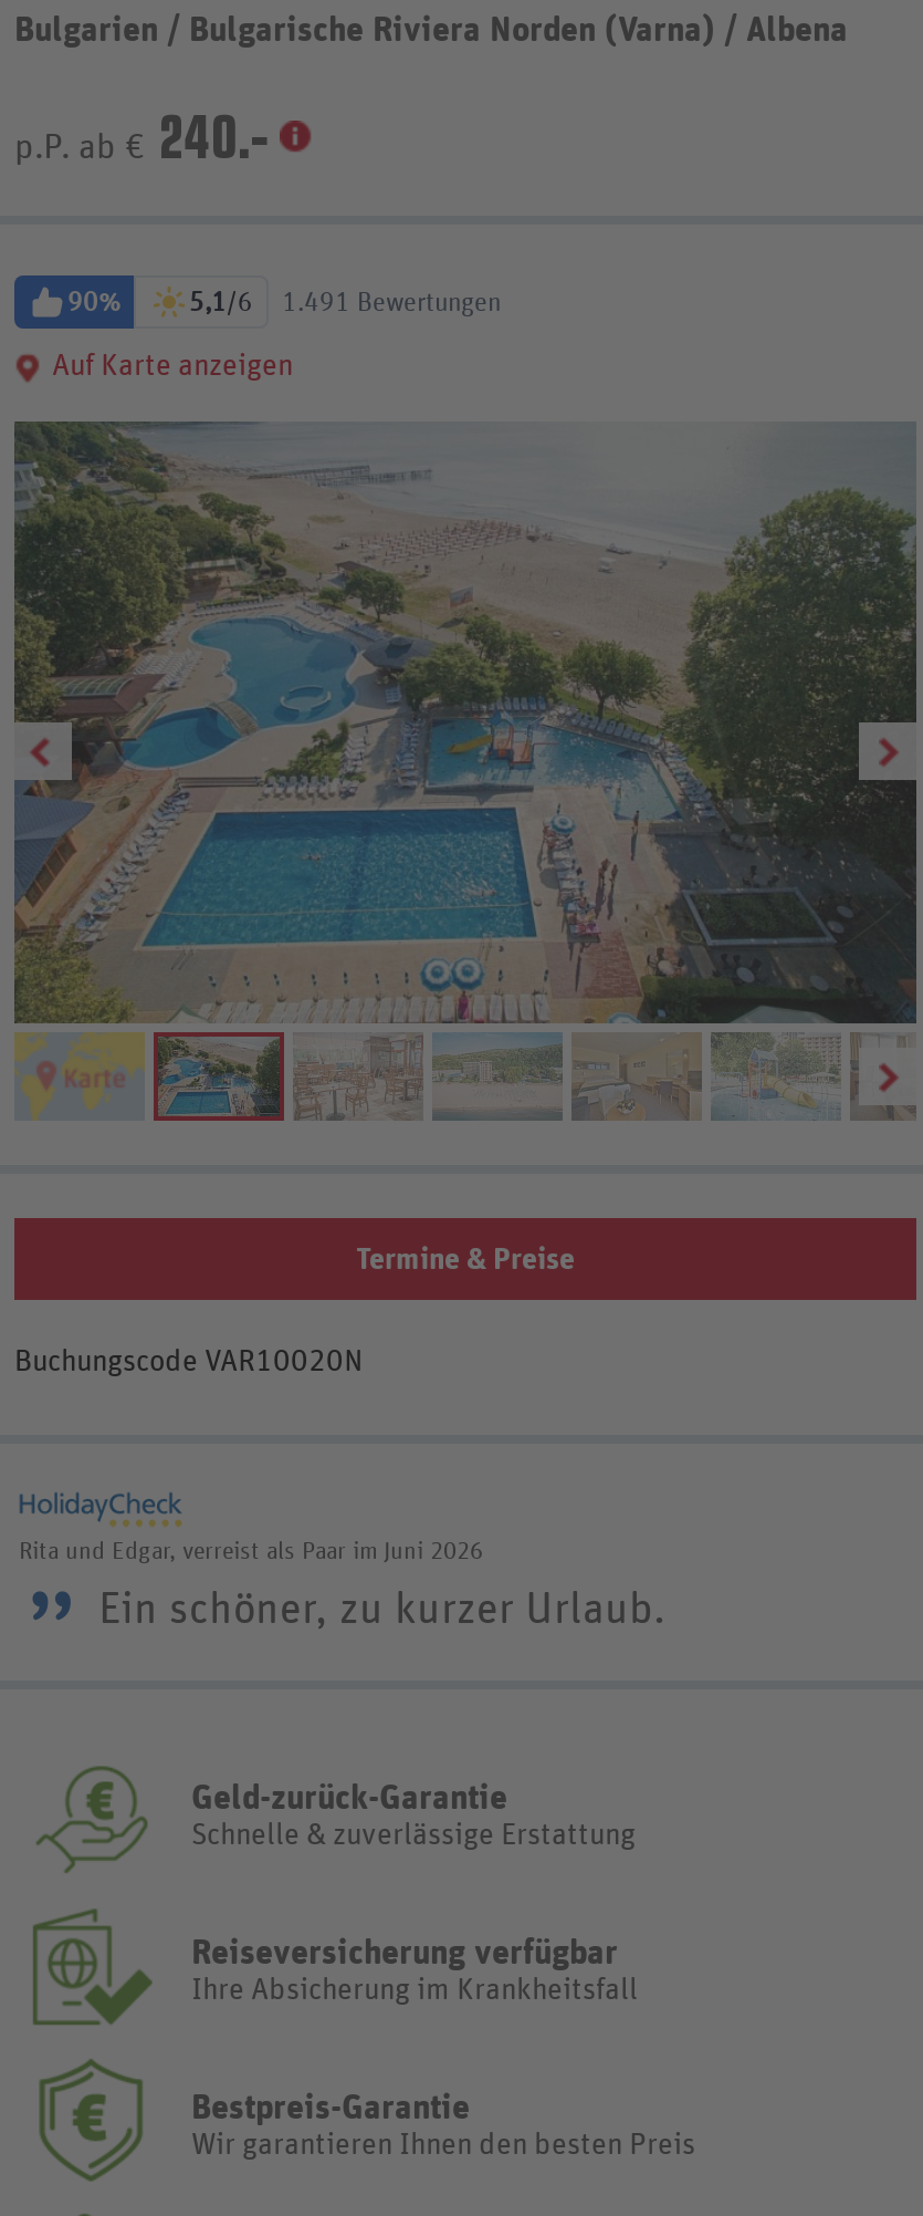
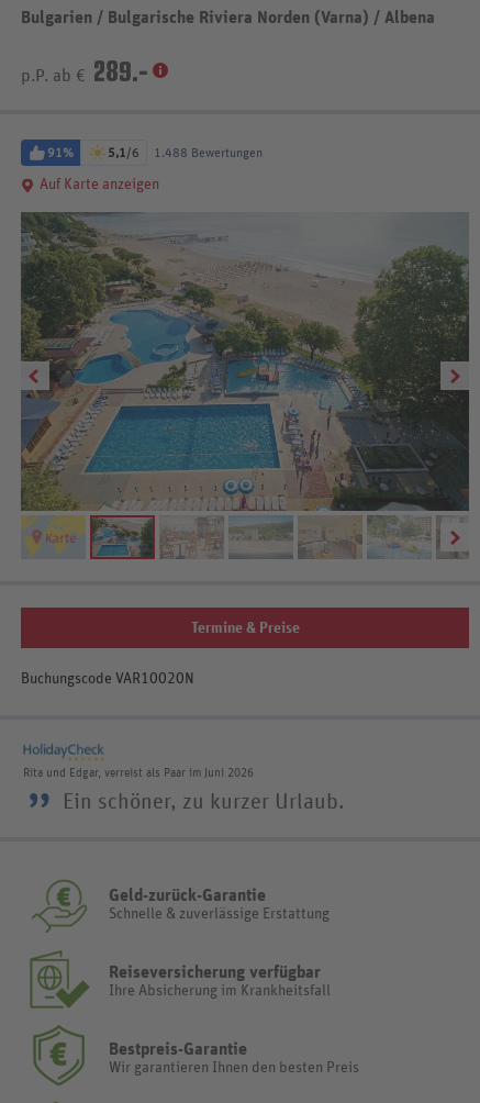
- p.P. ab € 240.-
+ p.P. ab € 289.-

- 90%
+ 91%

- 5,1/6 1.491 Bewertungen
+ 5,1/6 1.488 Bewertungen
